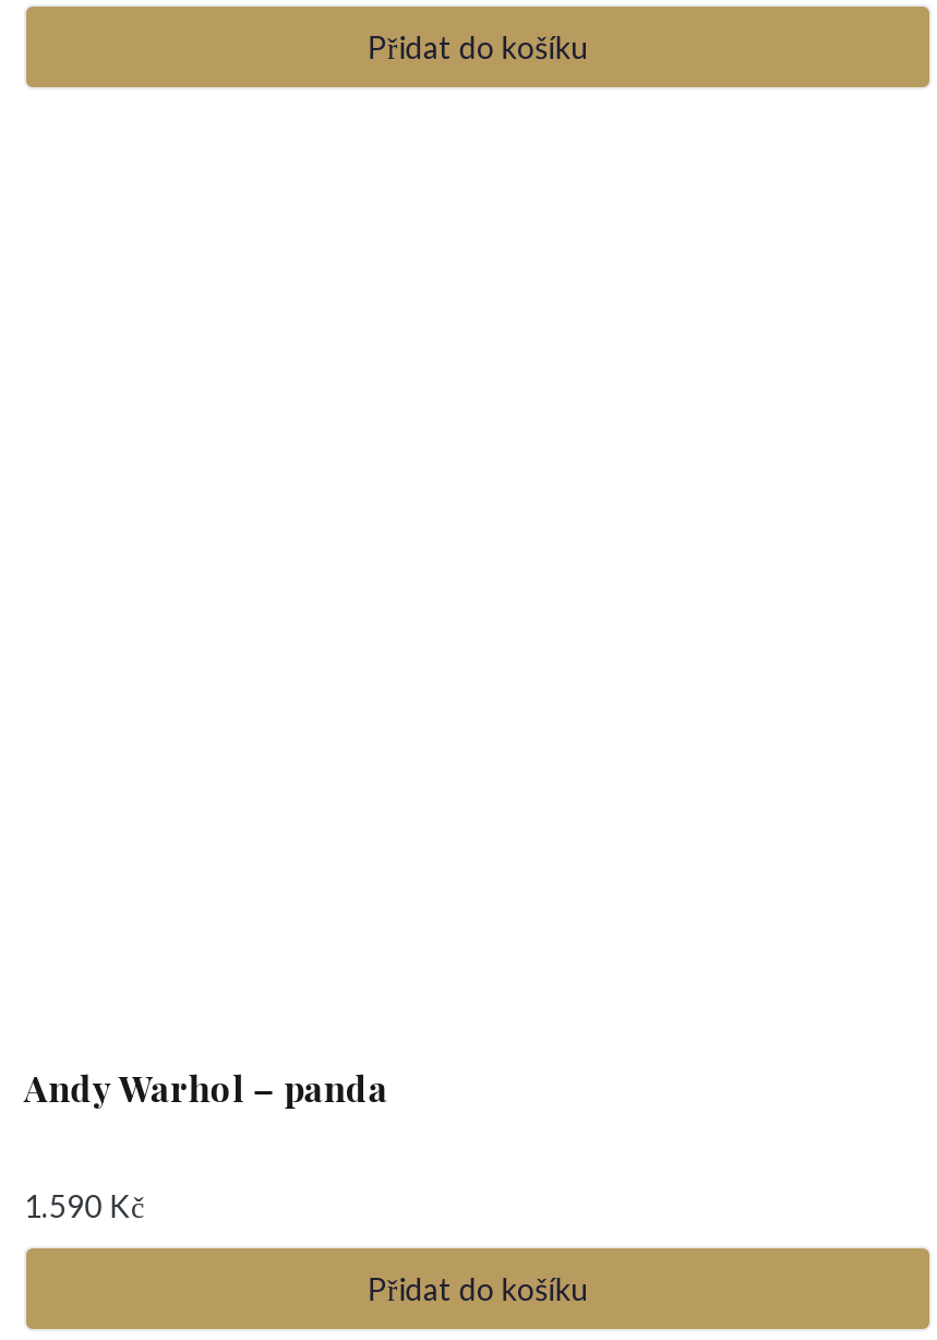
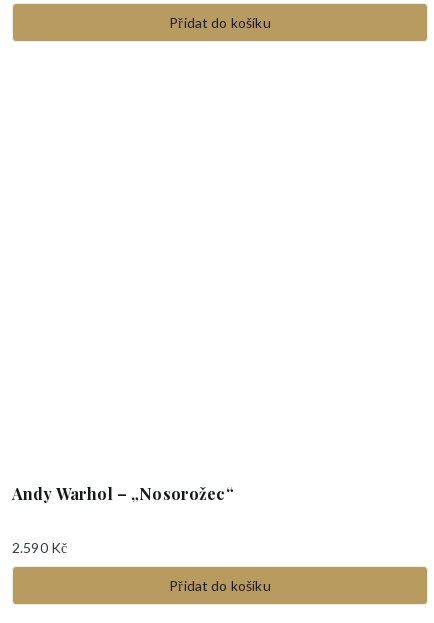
- Andy Warhol – panda
+ Andy Warhol – „Nosorožec“

- 1.590 Kč
+ 2.590 Kč
